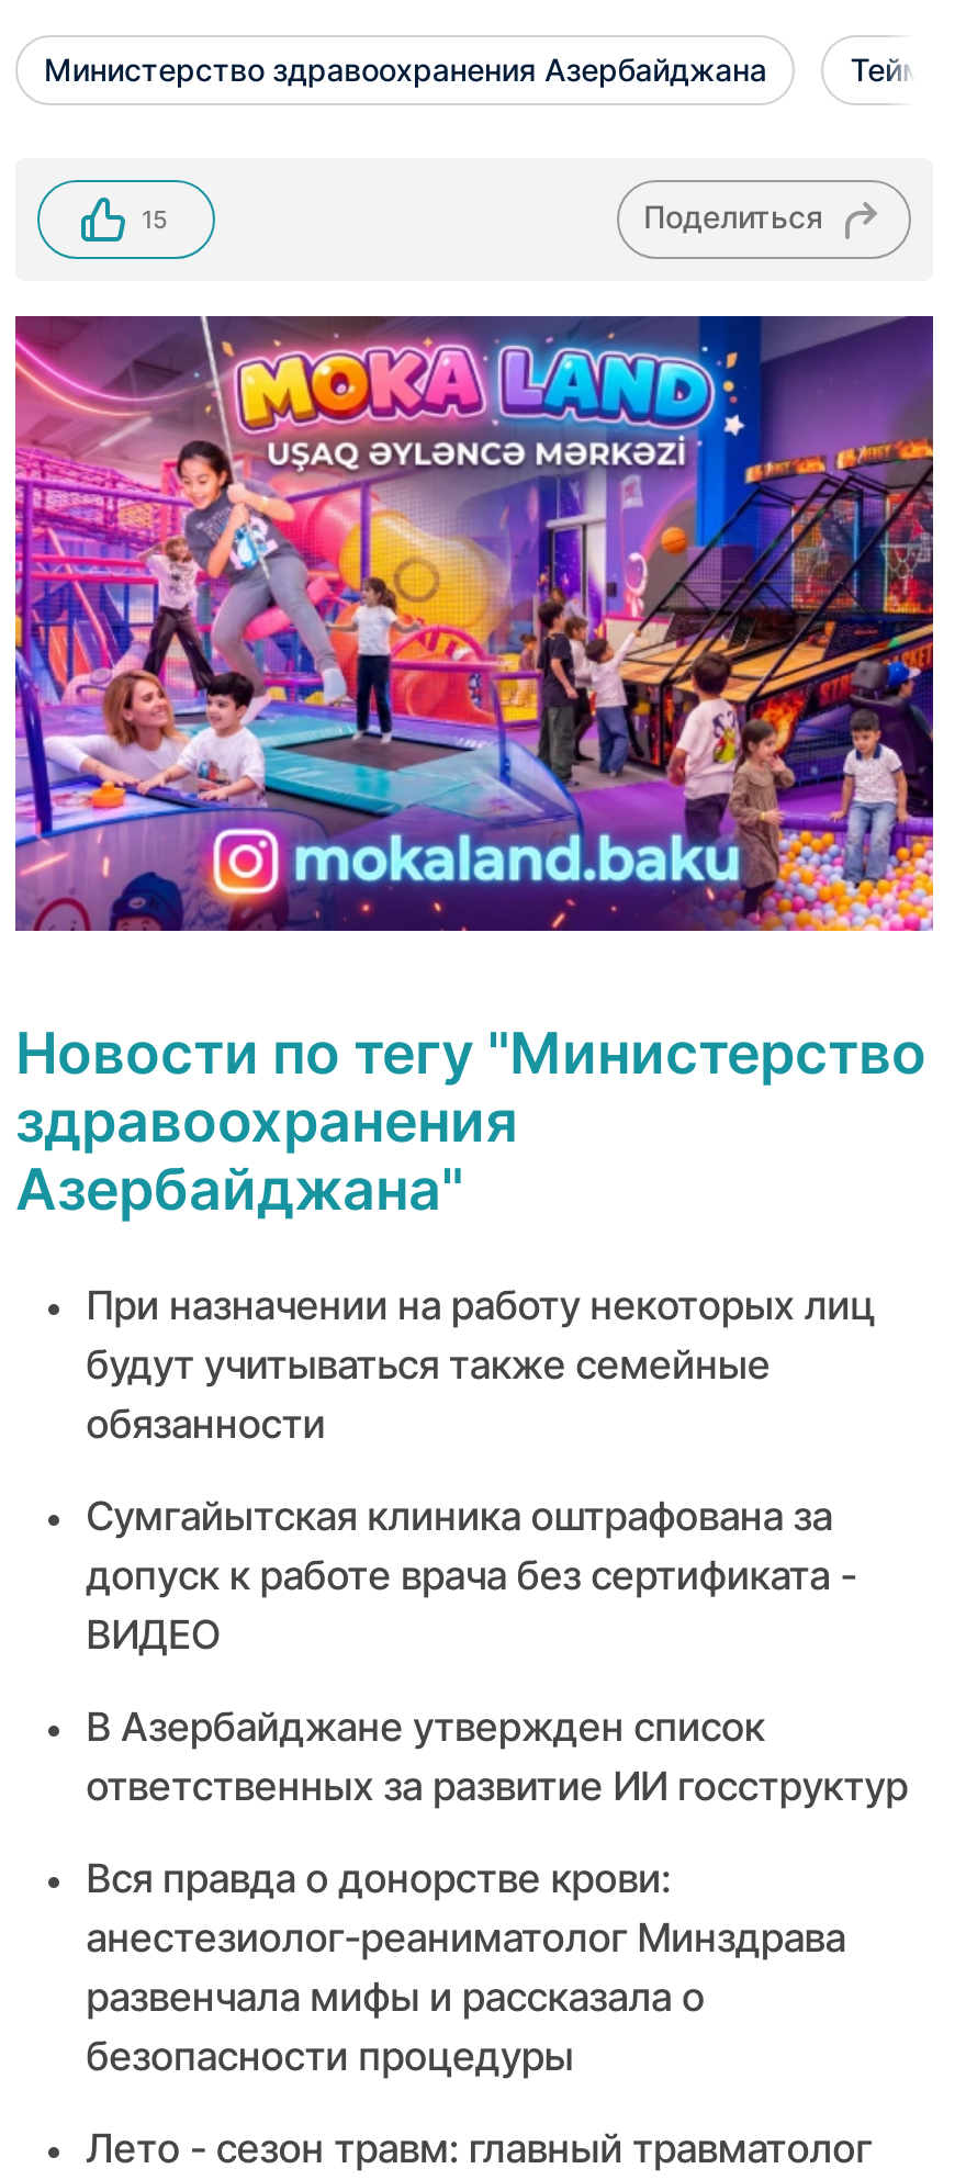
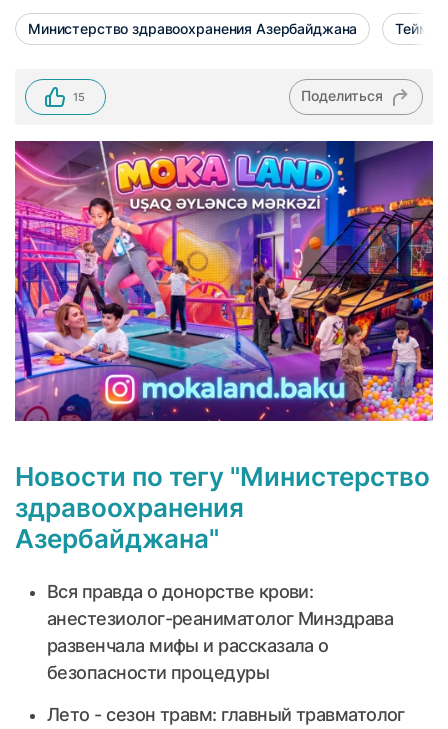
- При назначении на работу некоторых лиц
- будут учитываться также семейные
- обязанности
- Сумгайытская клиника оштрафована за
- допуск к работе врача без сертификата -
- ВИДЕО
- В Азербайджане утвержден список
- ответственных за развитие ИИ госструктур
